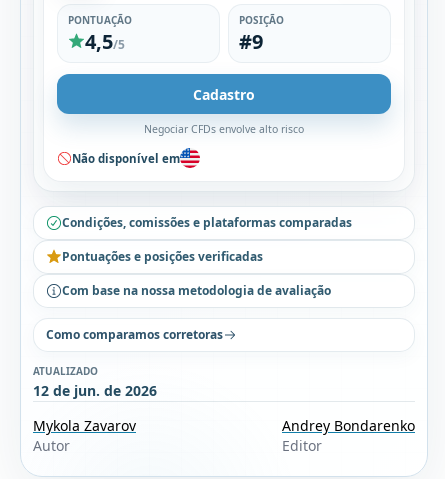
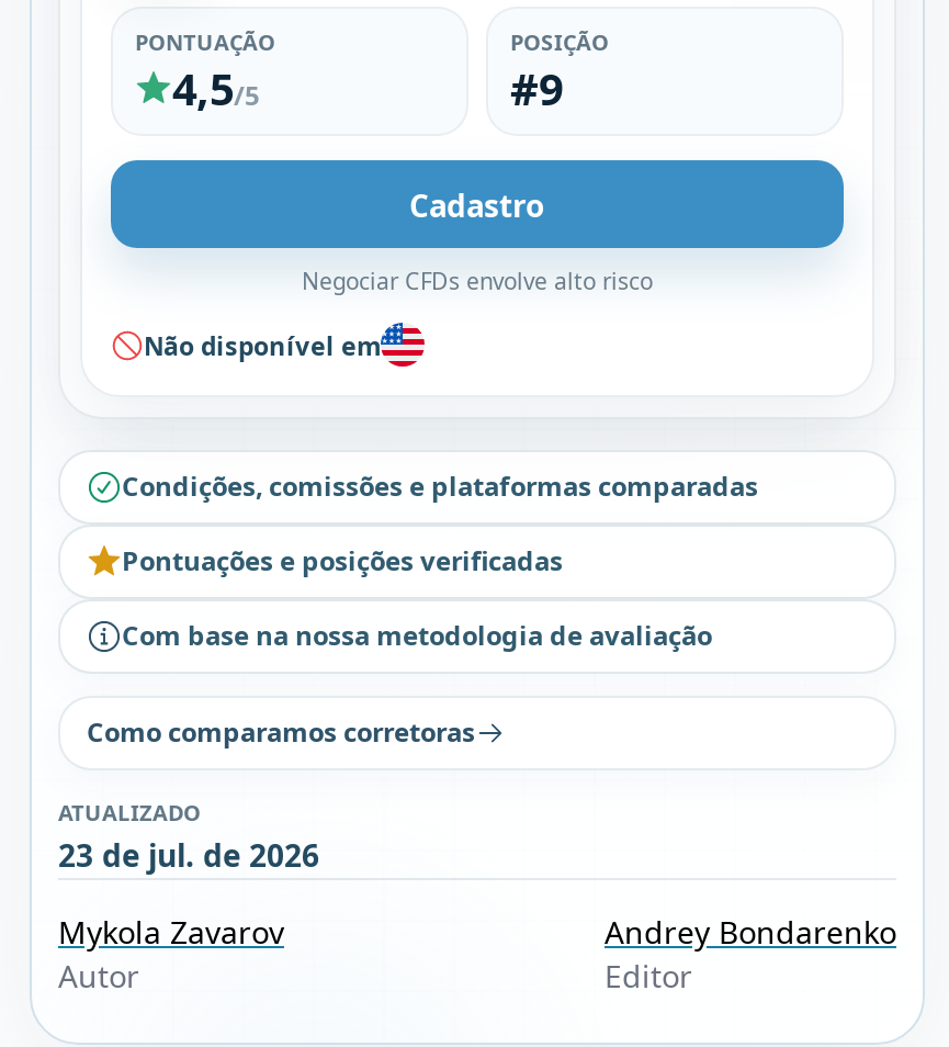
- 12 de jun. de 2026
+ 23 de jul. de 2026
